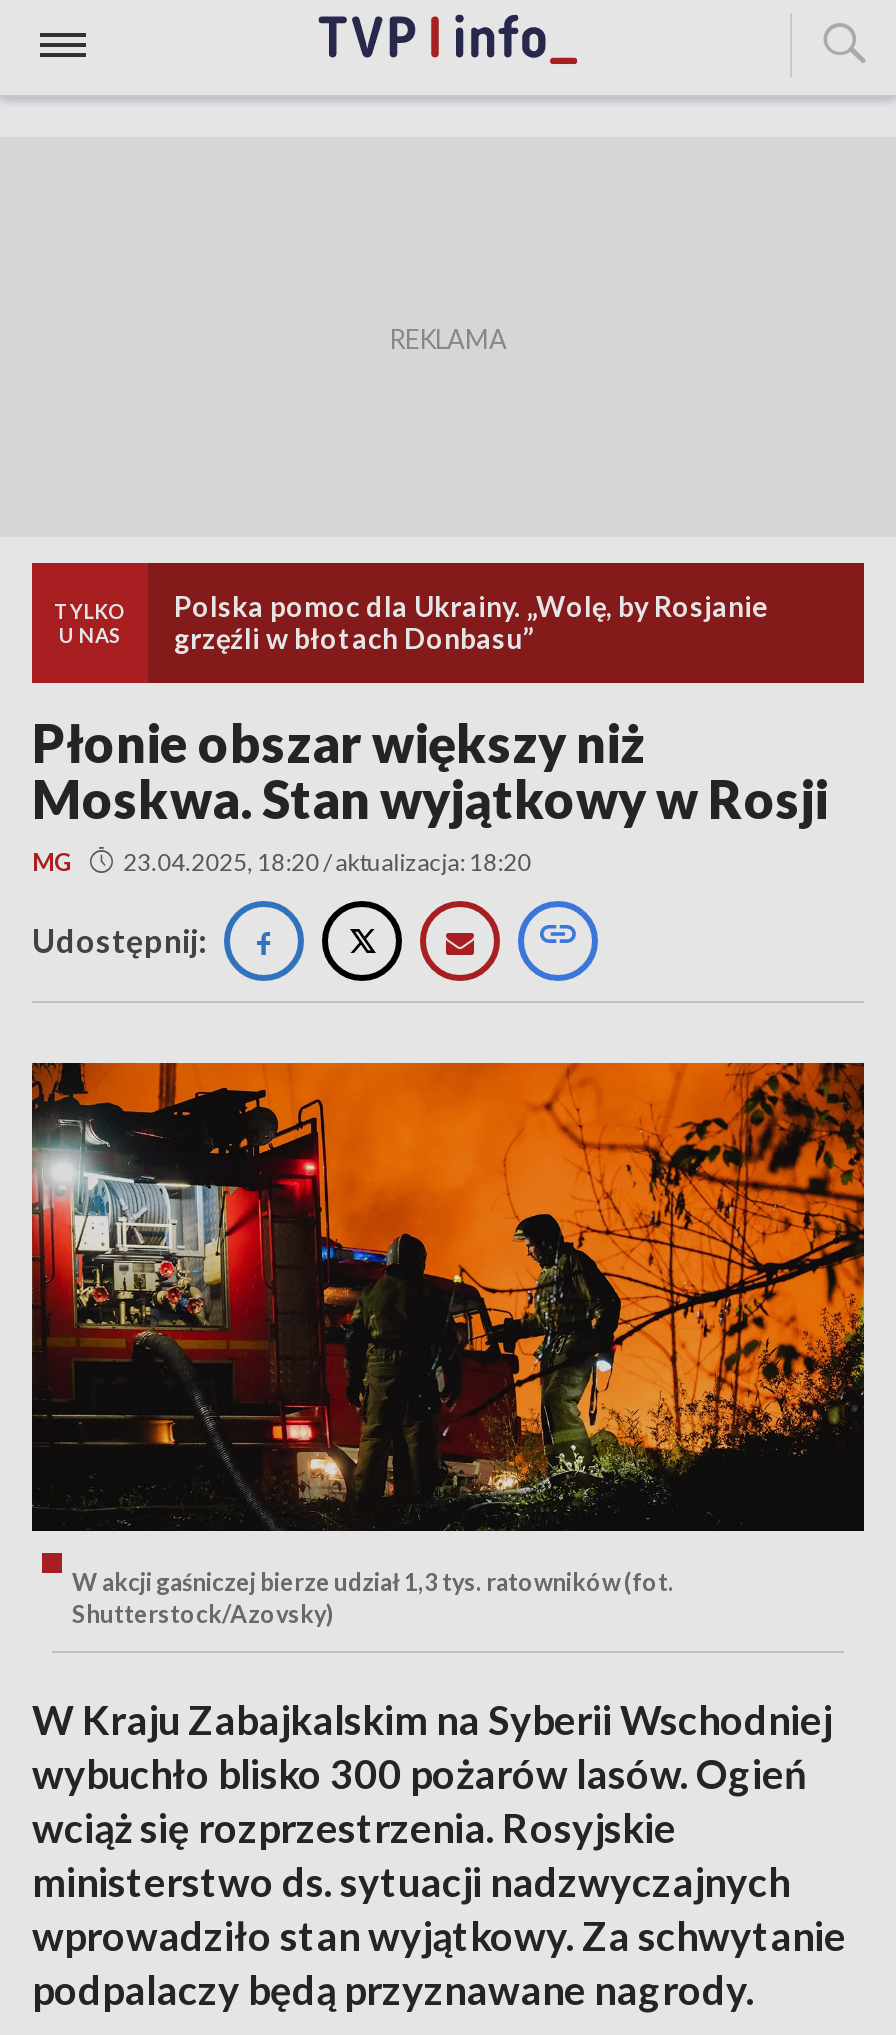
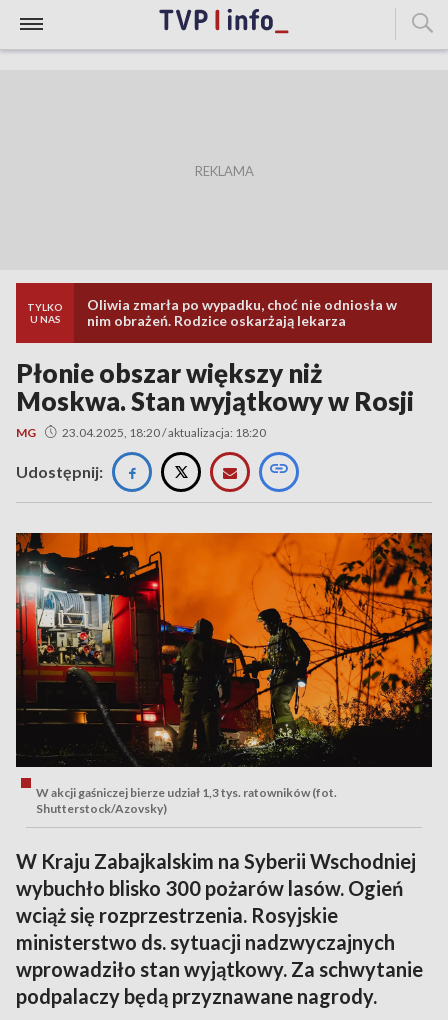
- Polska pomoc dla Ukrainy. „Wolę, by Rosjanie
- grzęźli w błotach Donbasu”
+ Oliwia zmarła po wypadku, choć nie odniosła w
+ nim obrażeń. Rodzice oskarżają lekarza
